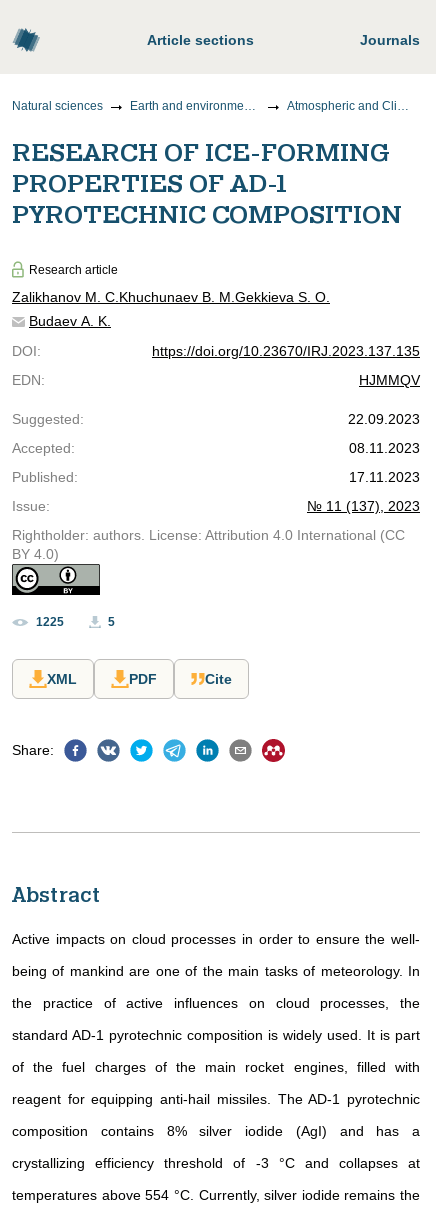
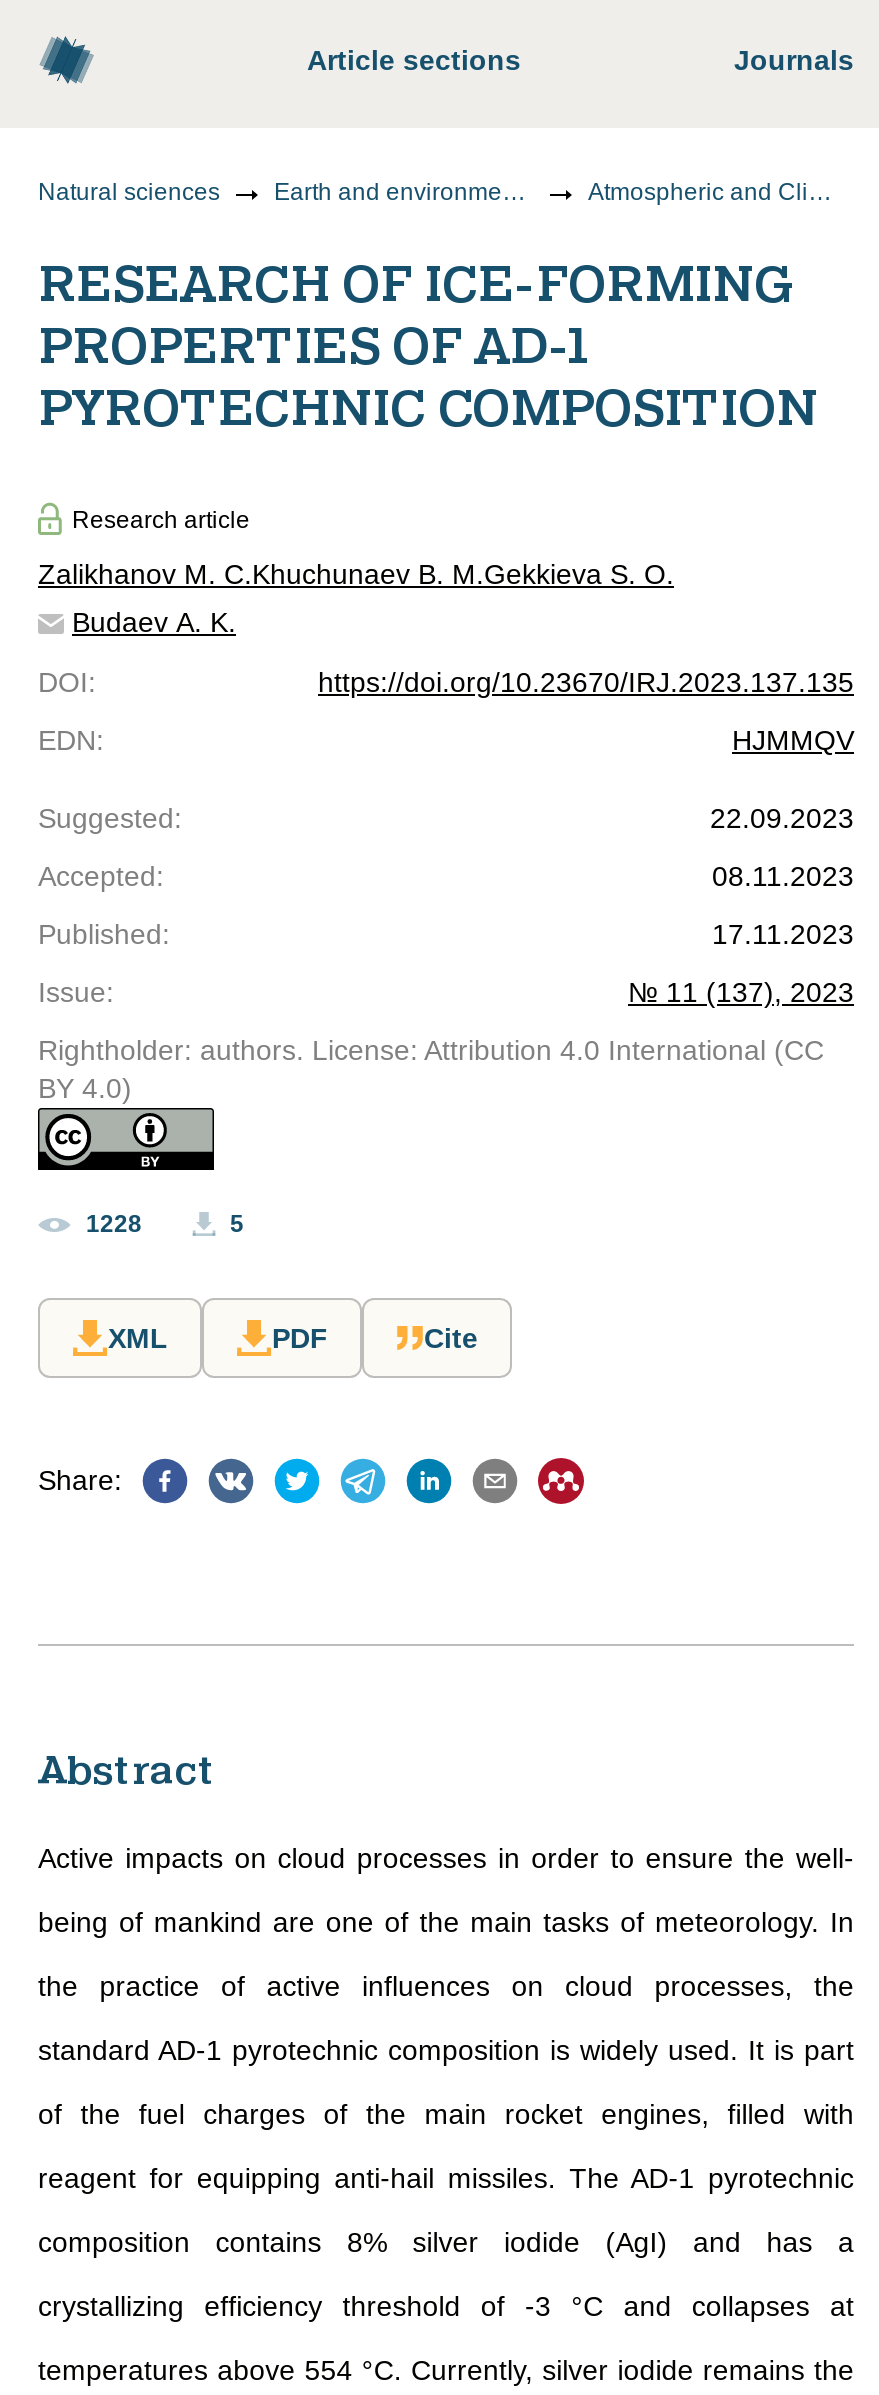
- 1225
+ 1228
